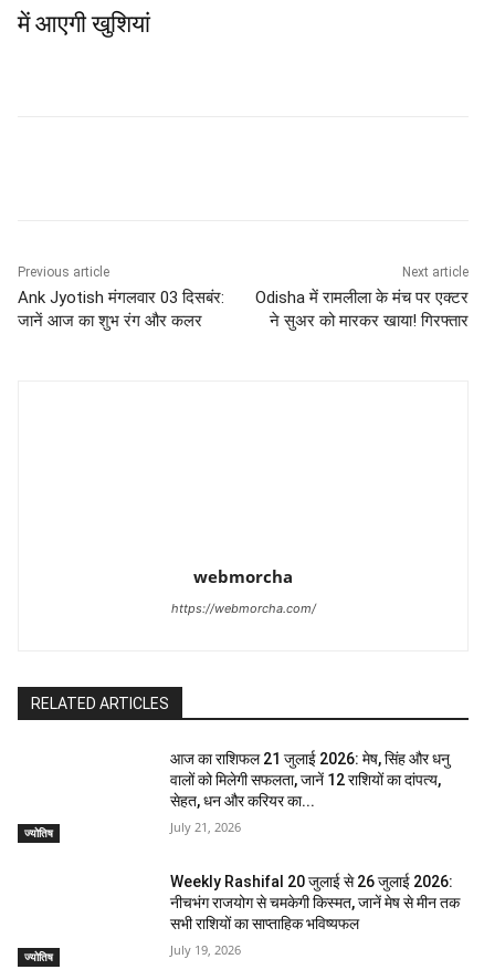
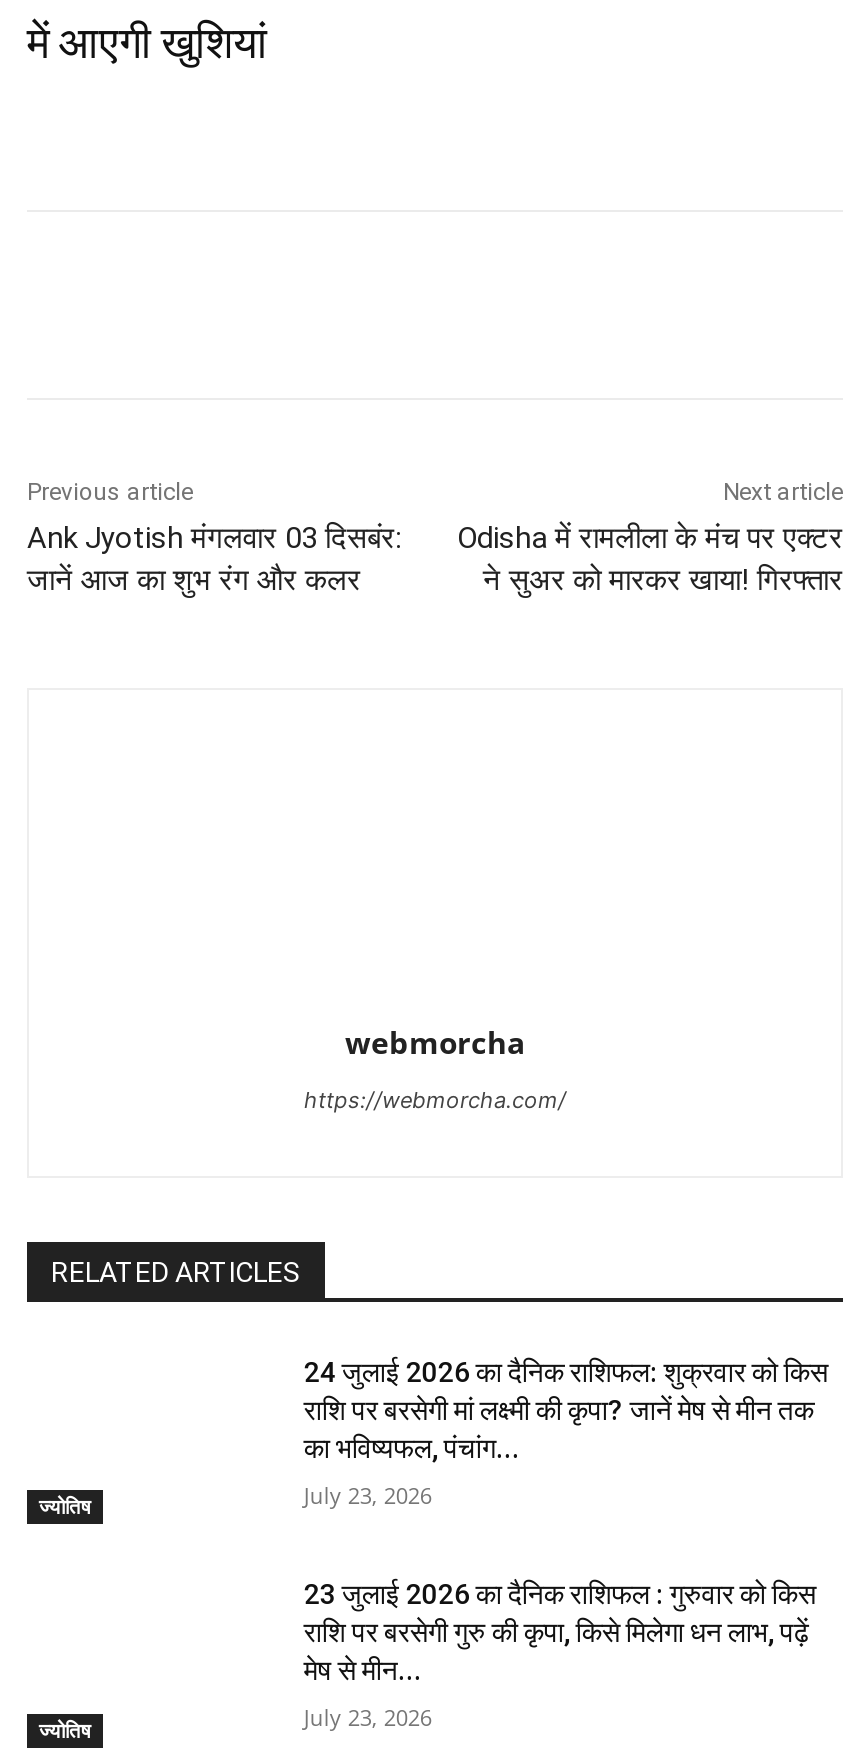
- आज का राशिफल 21 जुलाई 2026: मेष, सिंह और धनु
- वालों को मिलेगी सफलता, जानें 12 राशियों का दांपत्य,
- सेहत, धन और करियर का...
+ 24 जुलाई 2026 का दैनिक राशिफल: शुक्रवार को किस
+ राशि पर बरसेगी मां लक्ष्मी की कृपा? जानें मेष से मीन तक
+ का भविष्यफल, पंचांग...

- July 21, 2026
+ July 23, 2026

- Weekly Rashifal 20 जुलाई से 26 जुलाई 2026:
- नीचभंग राजयोग से चमकेगी किस्मत, जानें मेष से मीन तक
- सभी राशियों का साप्ताहिक भविष्यफल
+ 23 जुलाई 2026 का दैनिक राशिफल : गुरुवार को किस
+ राशि पर बरसेगी गुरु की कृपा, किसे मिलेगा धन लाभ, पढ़ें
+ मेष से मीन...

- July 19, 2026
+ July 23, 2026
